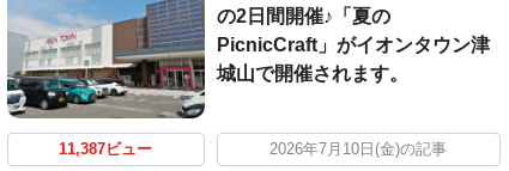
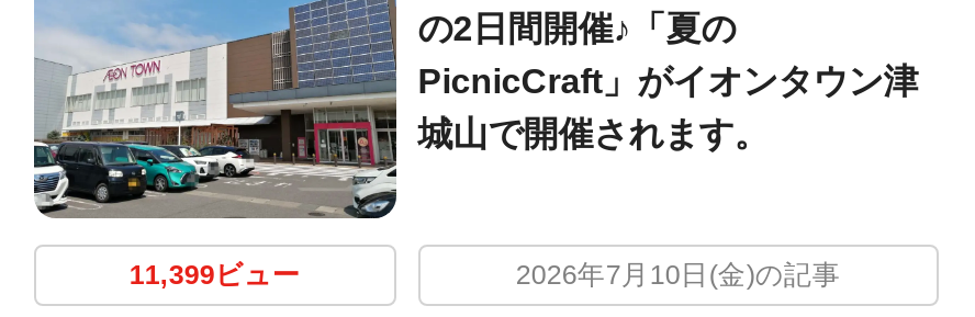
- 11,387ビュー
+ 11,399ビュー
